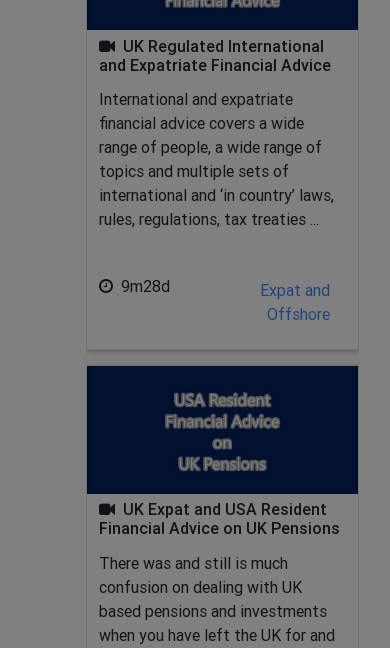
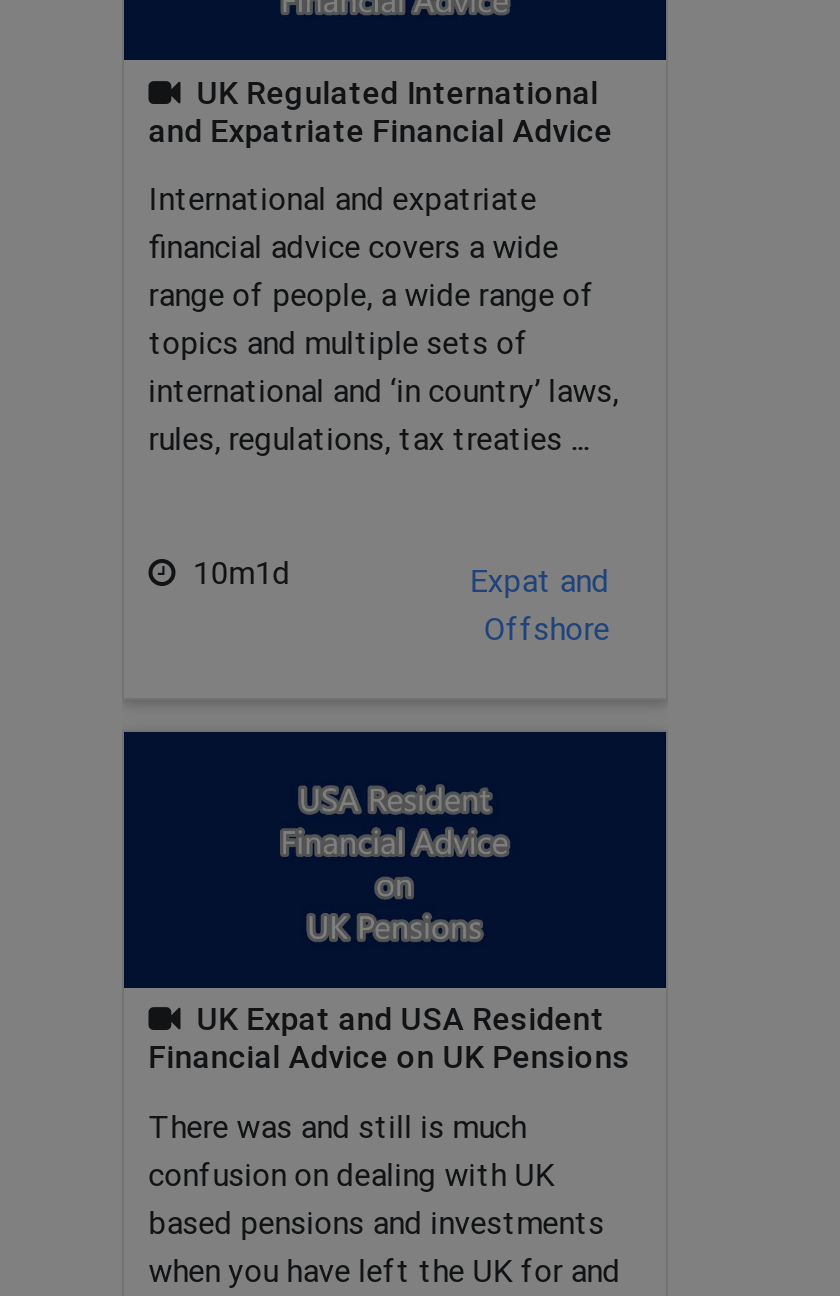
- 9m28d
+ 10m1d
